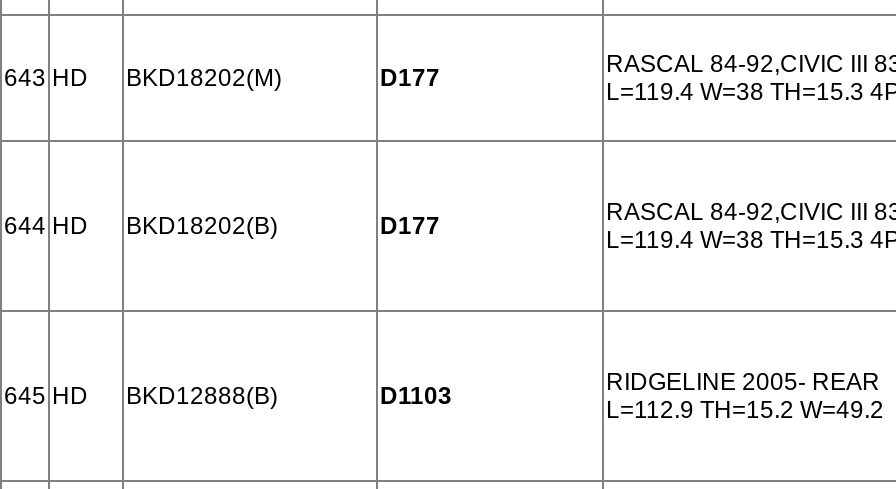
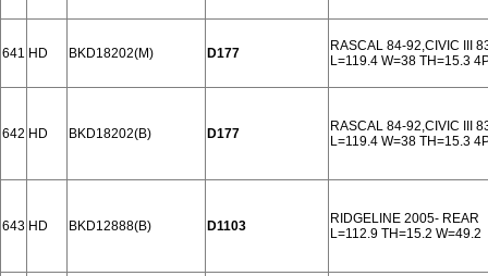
- 643 HD BKD18202(M)
+ 641 HD BKD18202(M)

- 644 HD BKD18202(B)
+ 642 HD BKD18202(B)

- 645 HD BKD12888(B)
+ 643 HD BKD12888(B)
